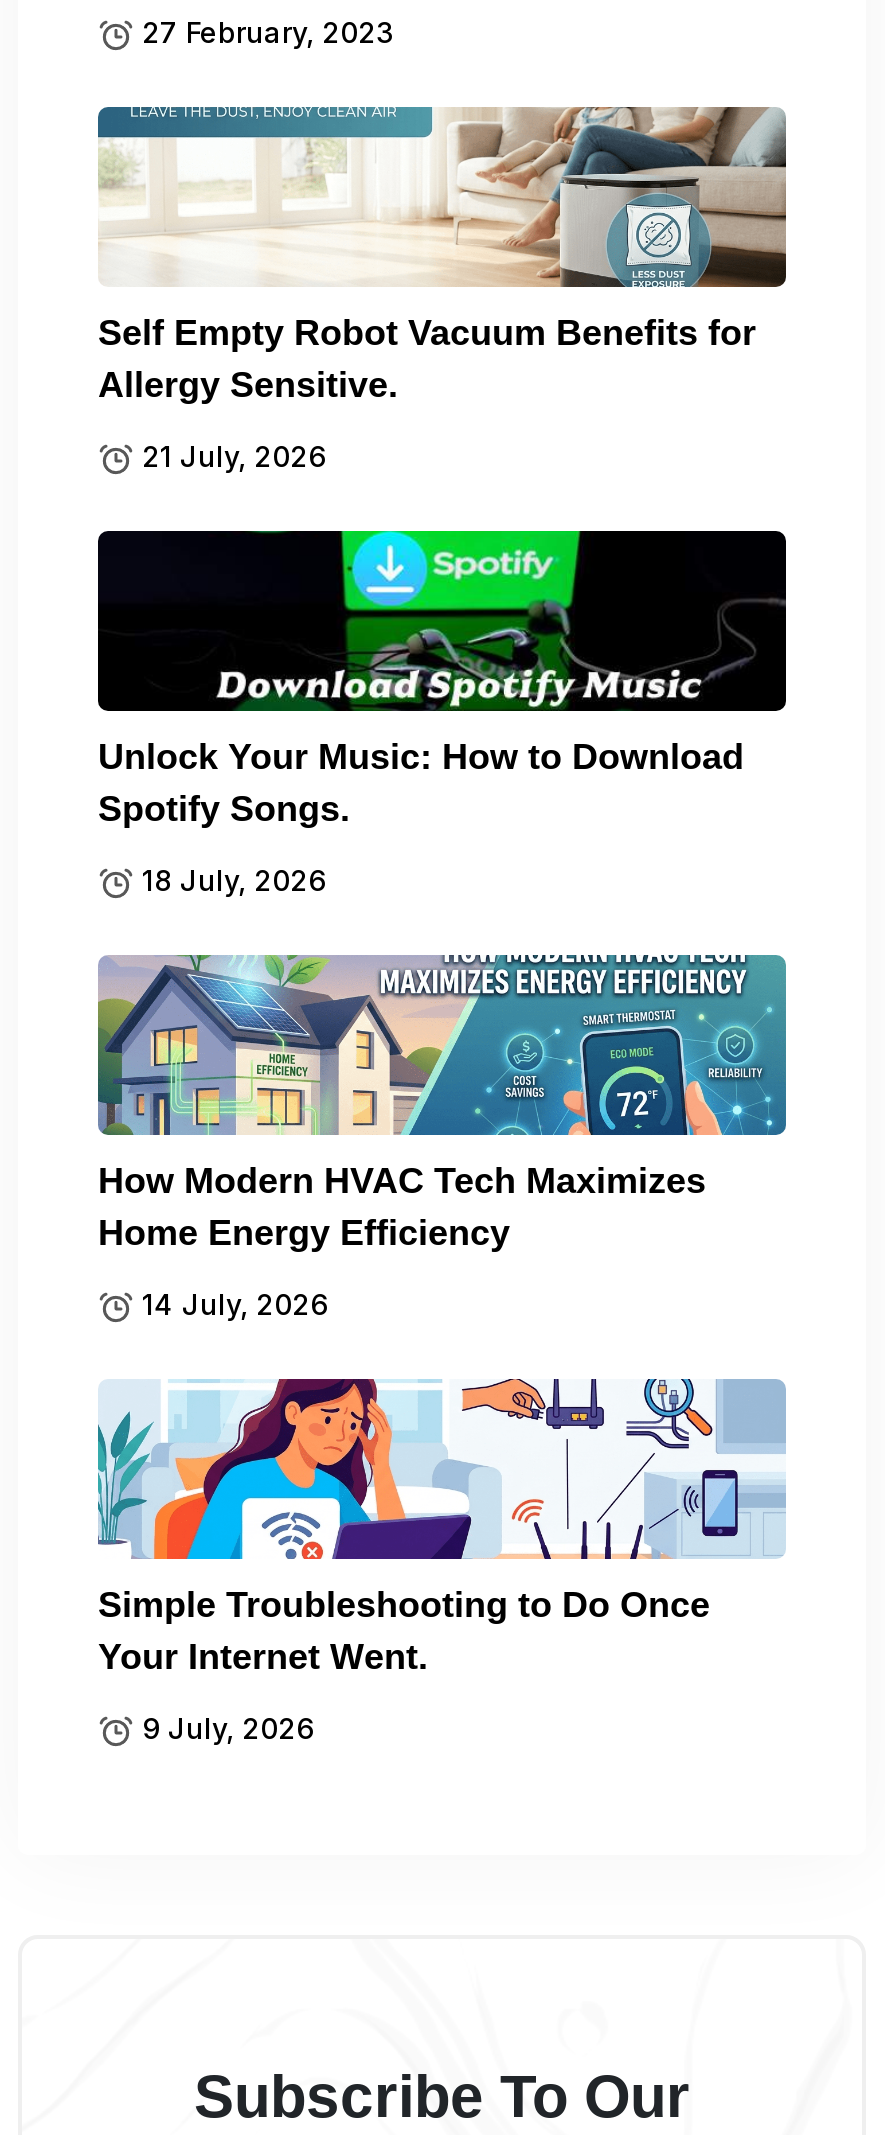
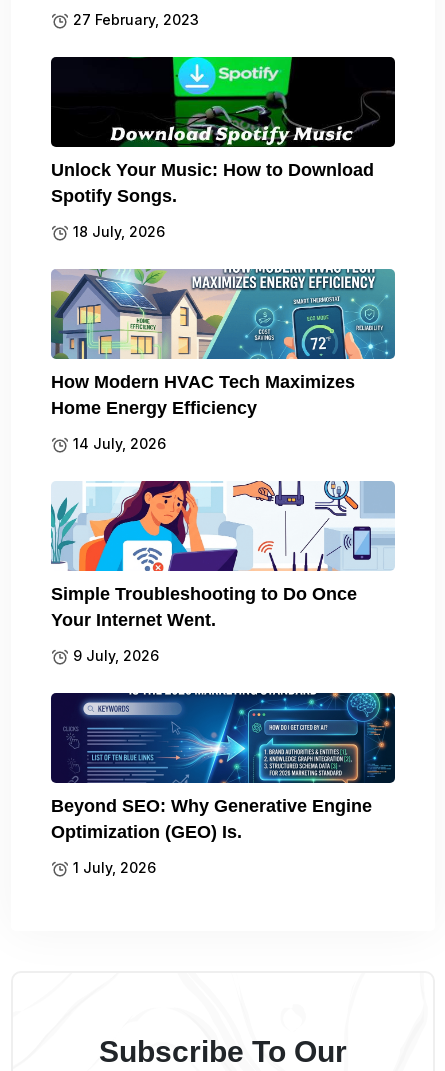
- [image]
- Self Empty Robot Vacuum Benefits for
- Allergy Sensitive.
- 21 July, 2026

moved up: [image] | Unlock Your Music: How to Download | Spotify Songs. | ... | Your Internet Went. | 9 July, 2026

+ [image]
+ Beyond SEO: Why Generative Engine
+ Optimization (GEO) Is.
+ 1 July, 2026
